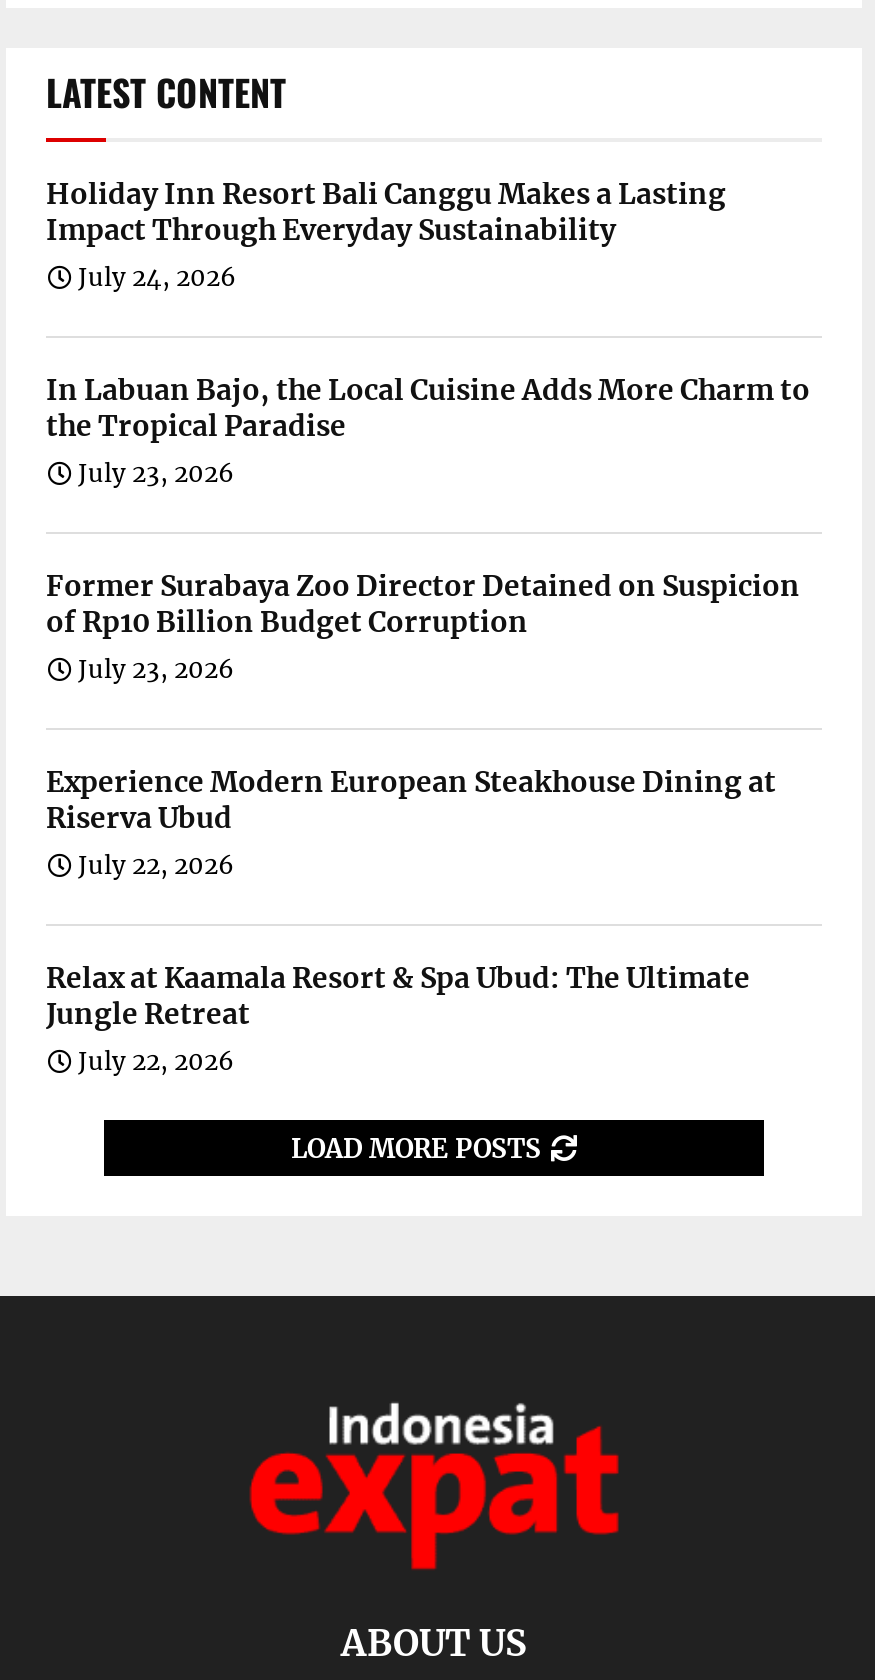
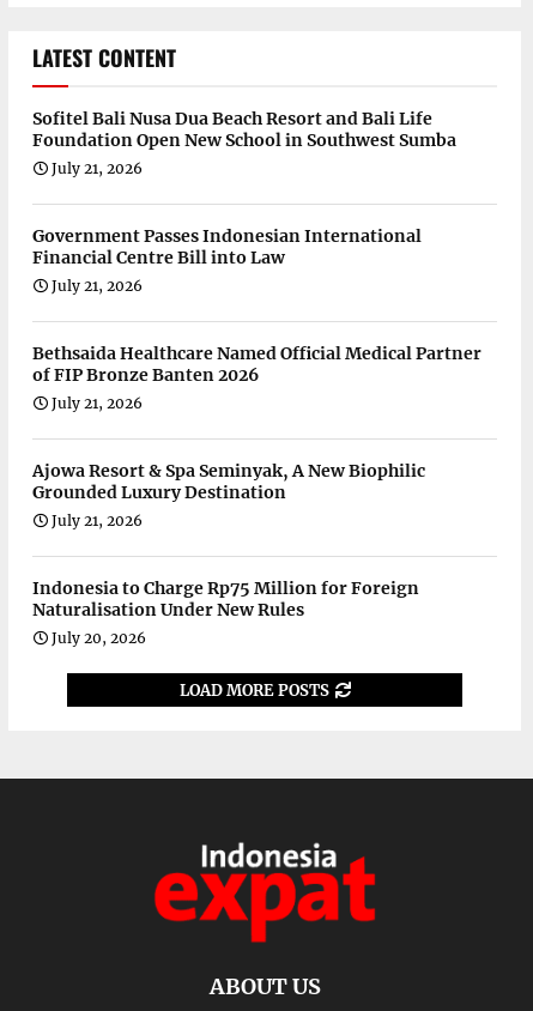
- Holiday Inn Resort Bali Canggu Makes a Lasting
- Impact Through Everyday Sustainability
- July 24, 2026
+ Sofitel Bali Nusa Dua Beach Resort and Bali Life
+ Foundation Open New School in Southwest Sumba
+ July 21, 2026

- In Labuan Bajo, the Local Cuisine Adds More Charm to
- the Tropical Paradise
- July 23, 2026
+ Government Passes Indonesian International
+ Financial Centre Bill into Law
+ July 21, 2026

- Former Surabaya Zoo Director Detained on Suspicion
- of Rp10 Billion Budget Corruption
- July 23, 2026
+ Bethsaida Healthcare Named Official Medical Partner
+ of FIP Bronze Banten 2026
+ July 21, 2026

- Experience Modern European Steakhouse Dining at
- Riserva Ubud
- July 22, 2026
+ Ajowa Resort & Spa Seminyak, A New Biophilic
+ Grounded Luxury Destination
+ July 21, 2026

- Relax at Kaamala Resort & Spa Ubud: The Ultimate
- Jungle Retreat
- July 22, 2026
+ Indonesia to Charge Rp75 Million for Foreign
+ Naturalisation Under New Rules
+ July 20, 2026
